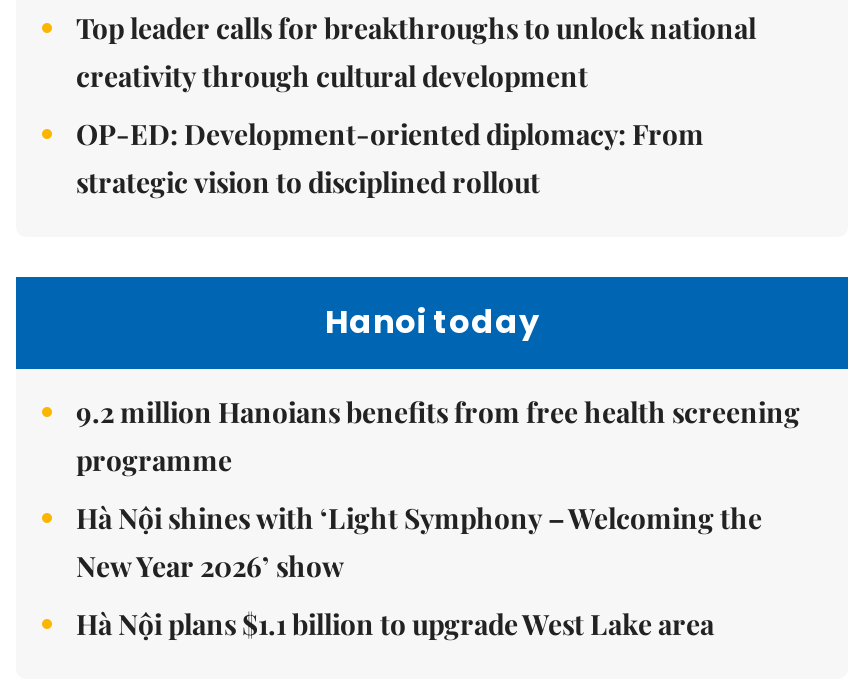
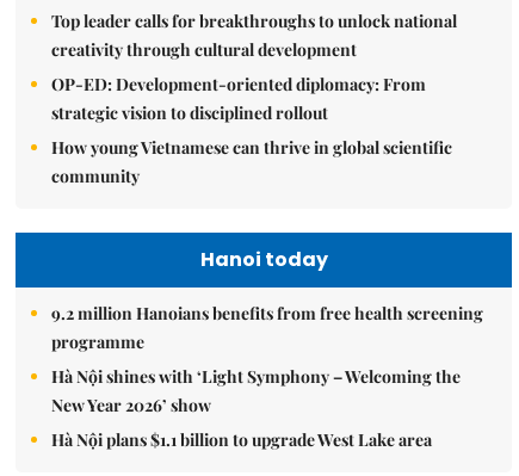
+ How young Vietnamese can thrive in global scientific
+ community
